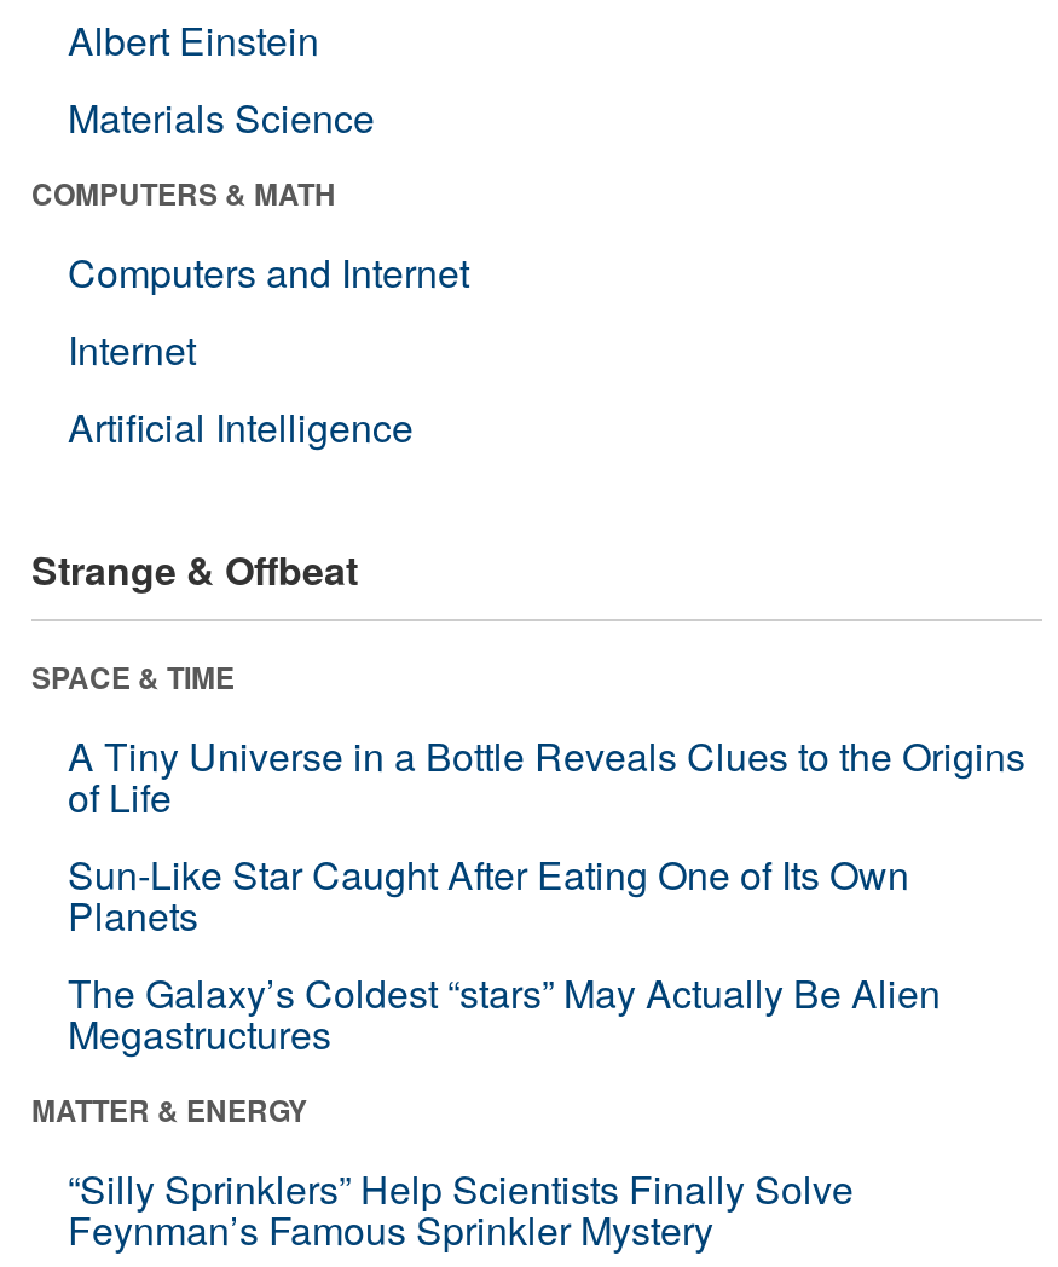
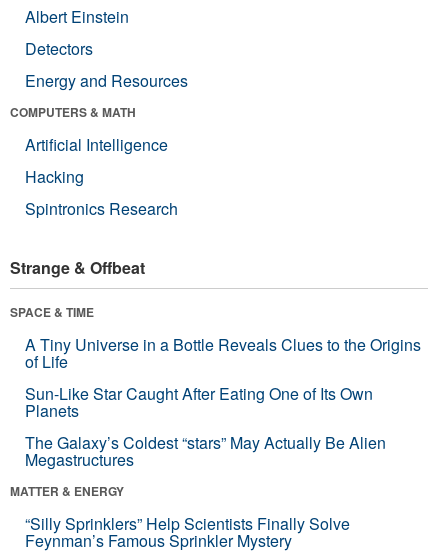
- Materials Science
+ Detectors
+ Energy and Resources

- Computers and Internet
- Internet

moved up: Artificial Intelligence

+ Hacking
+ Spintronics Research
